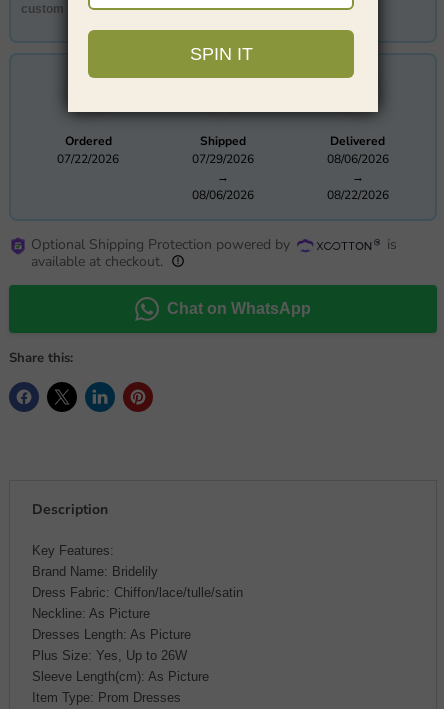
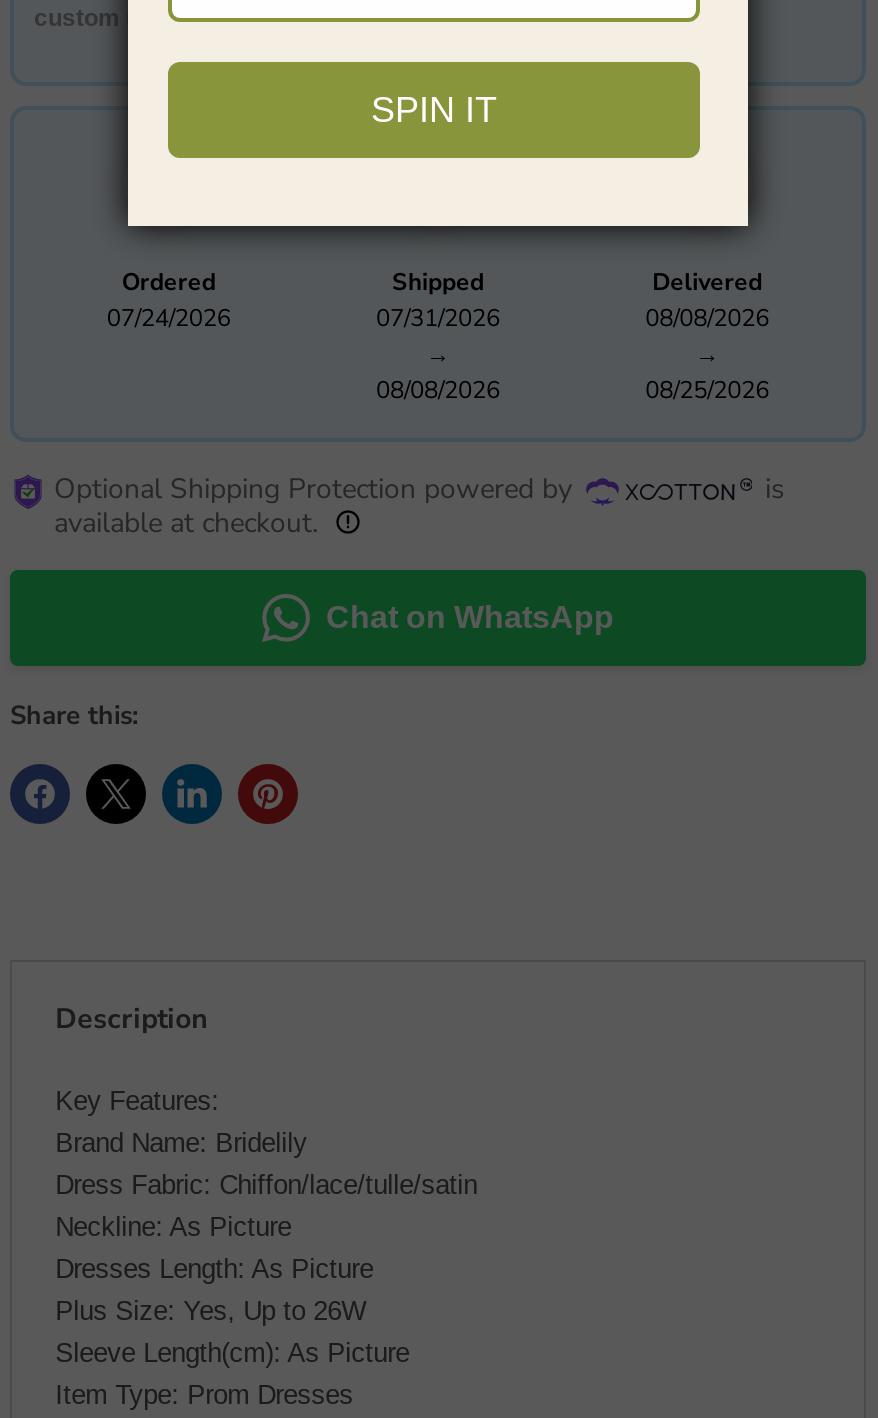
- 07/22/2026
+ 07/24/2026

- 07/29/2026
+ 07/31/2026

- 08/06/2026
+ 08/08/2026

- 08/06/2026
+ 08/08/2026

- 08/22/2026
+ 08/25/2026
